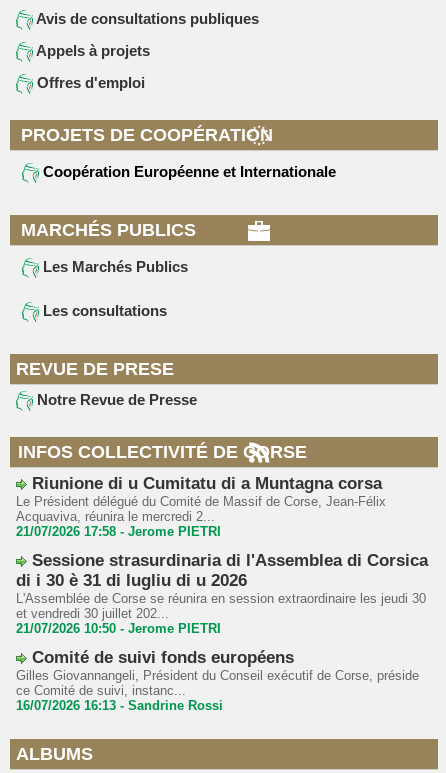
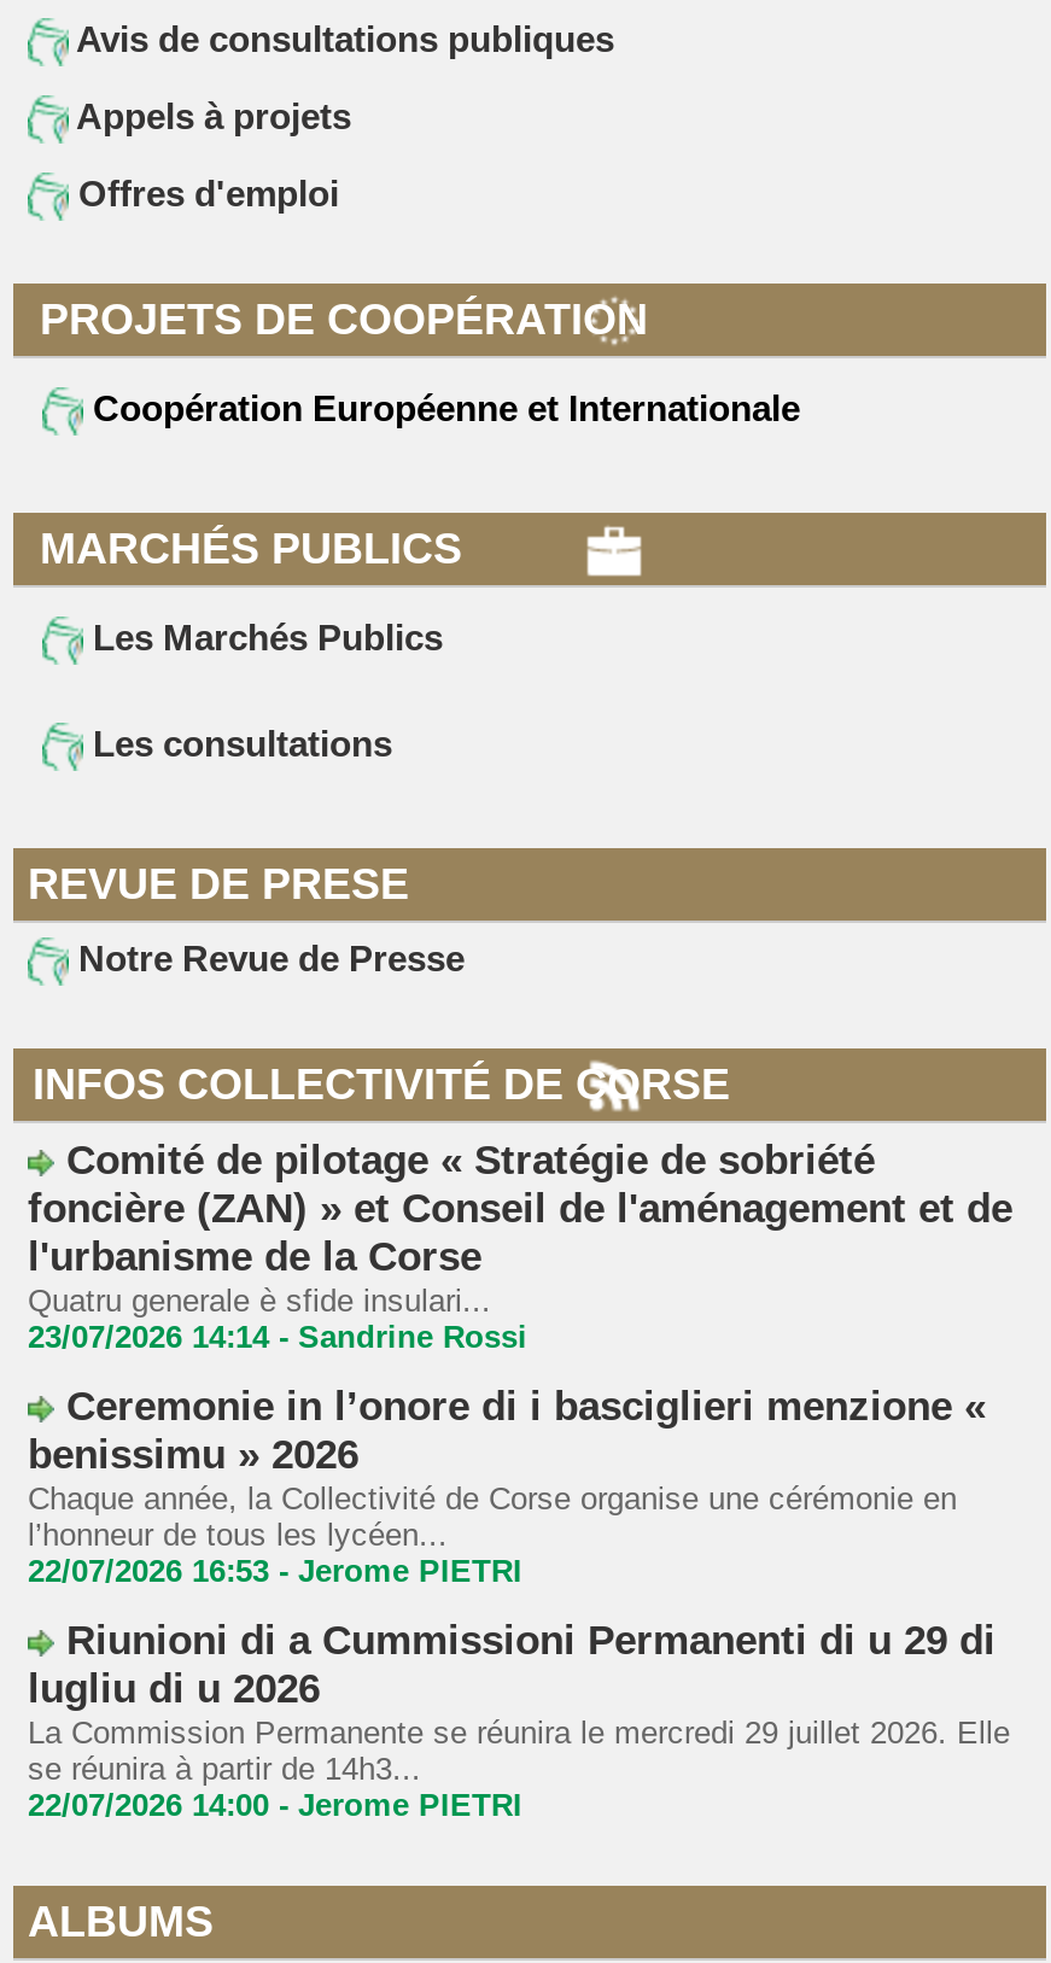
- Riunione di u Cumitatu di a Muntagna corsa
- Le Président délégué du Comité de Massif de Corse, Jean-Félix
- Acquaviva, réunira le mercredi 2...
- 21/07/2026 17:58 - Jerome PIETRI
+ Comité de pilotage « Stratégie de sobriété
+ foncière (ZAN) » et Conseil de l'aménagement et de
+ l'urbanisme de la Corse
+ Quatru generale è sfide insulari...
+ 23/07/2026 14:14 - Sandrine Rossi

- Sessione strasurdinaria di l'Assemblea di Corsica
- di i 30 è 31 di lugliu di u 2026
- L'Assemblée de Corse se réunira en session extraordinaire les jeudi 30
- et vendredi 30 juillet 202...
- 21/07/2026 10:50 - Jerome PIETRI
+ Ceremonie in l’onore di i basciglieri menzione «
+ benissimu » 2026
+ Chaque année, la Collectivité de Corse organise une cérémonie en
+ l’honneur de tous les lycéen...
+ 22/07/2026 16:53 - Jerome PIETRI

- Comité de suivi fonds européens
- Gilles Giovannangeli, Président du Conseil exécutif de Corse, préside
- ce Comité de suivi, instanc...
- 16/07/2026 16:13 - Sandrine Rossi
+ Riunioni di a Cummissioni Permanenti di u 29 di
+ lugliu di u 2026
+ La Commission Permanente se réunira le mercredi 29 juillet 2026. Elle
+ se réunira à partir de 14h3...
+ 22/07/2026 14:00 - Jerome PIETRI
